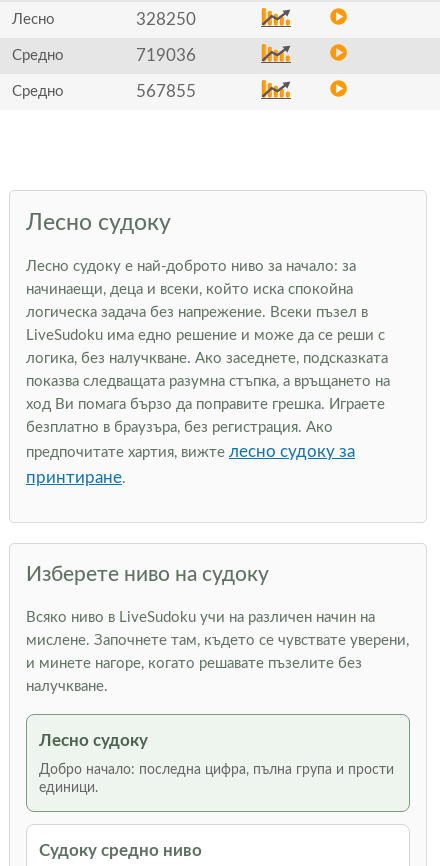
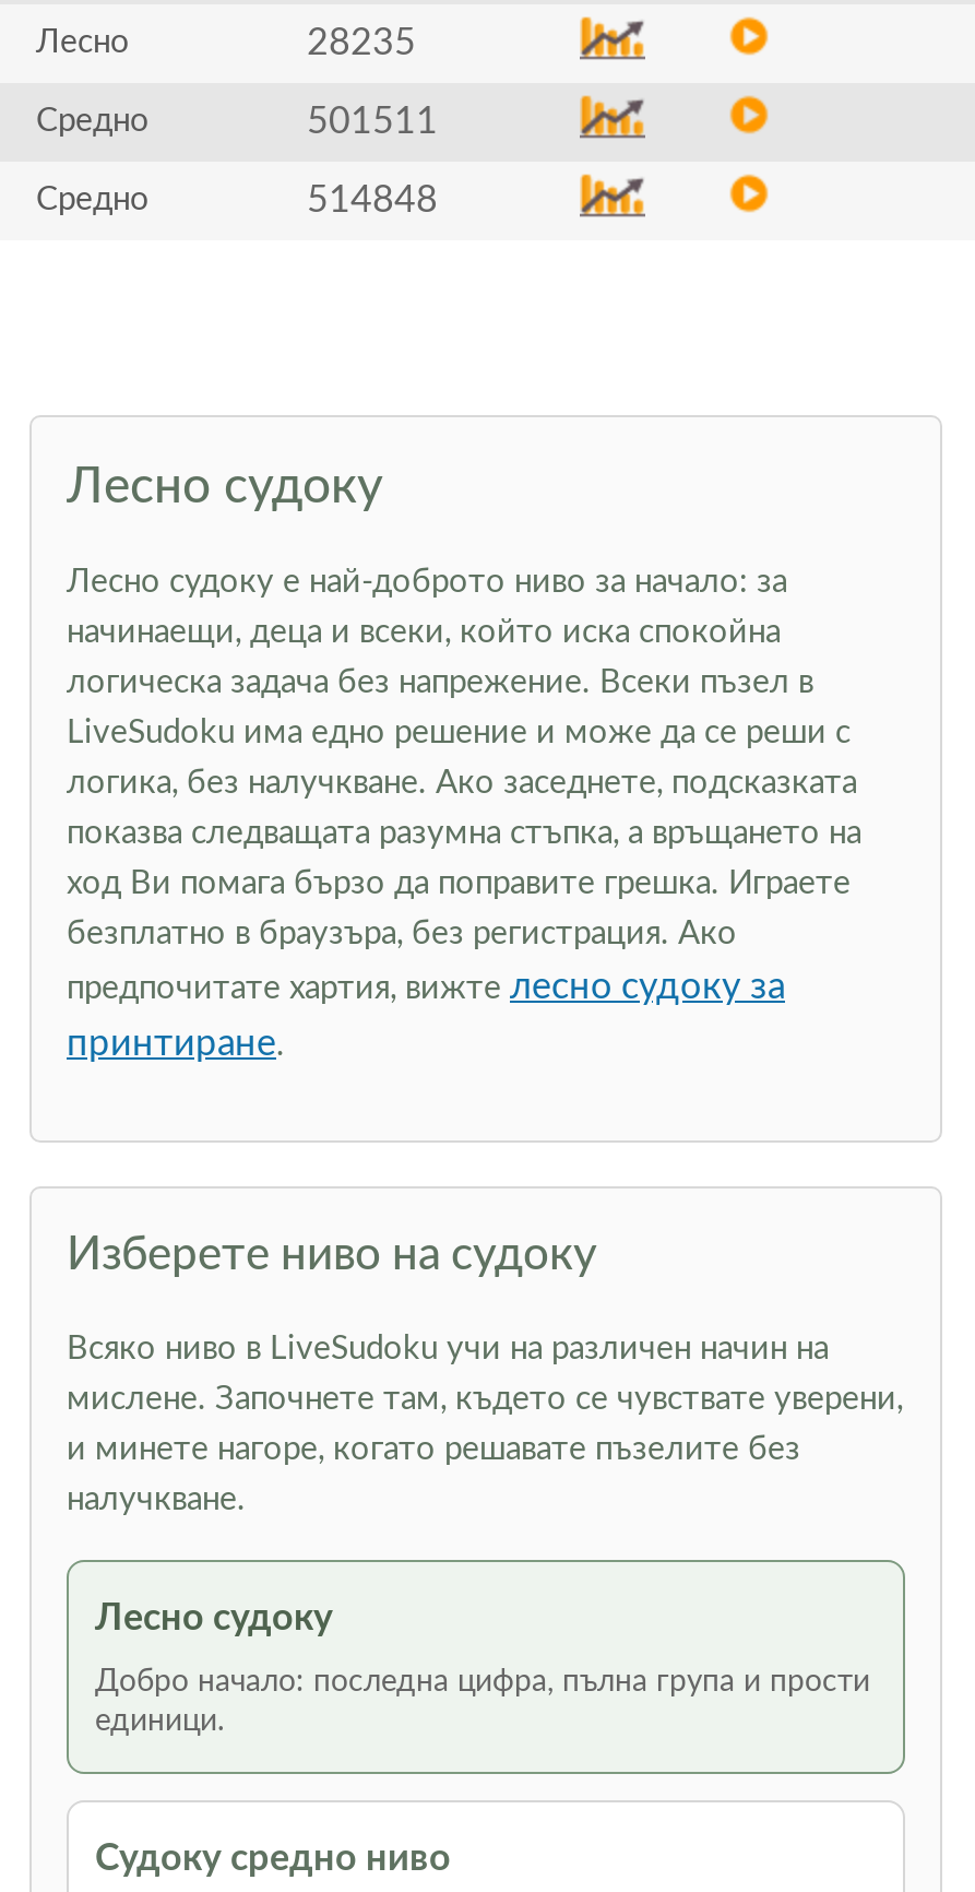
- 328250
+ 28235

- 719036
+ 501511

- 567855
+ 514848
